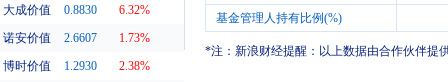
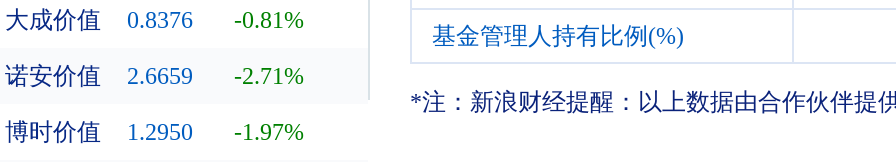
- 0.8830
+ 0.8376

- 6.32%
+ -0.81%

- 2.6607
+ 2.6659

- 1.73%
+ -2.71%

- 1.2930
+ 1.2950

- 2.38%
+ -1.97%
